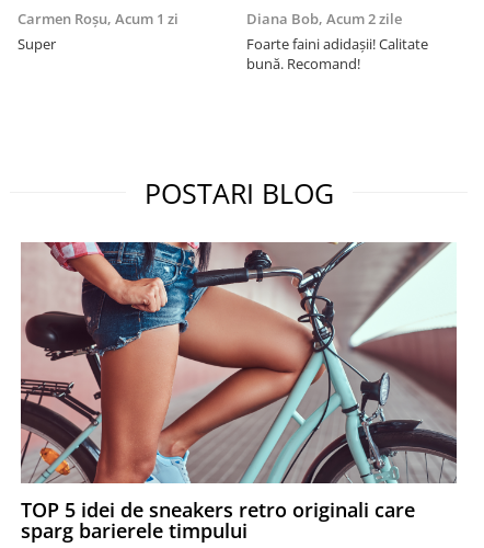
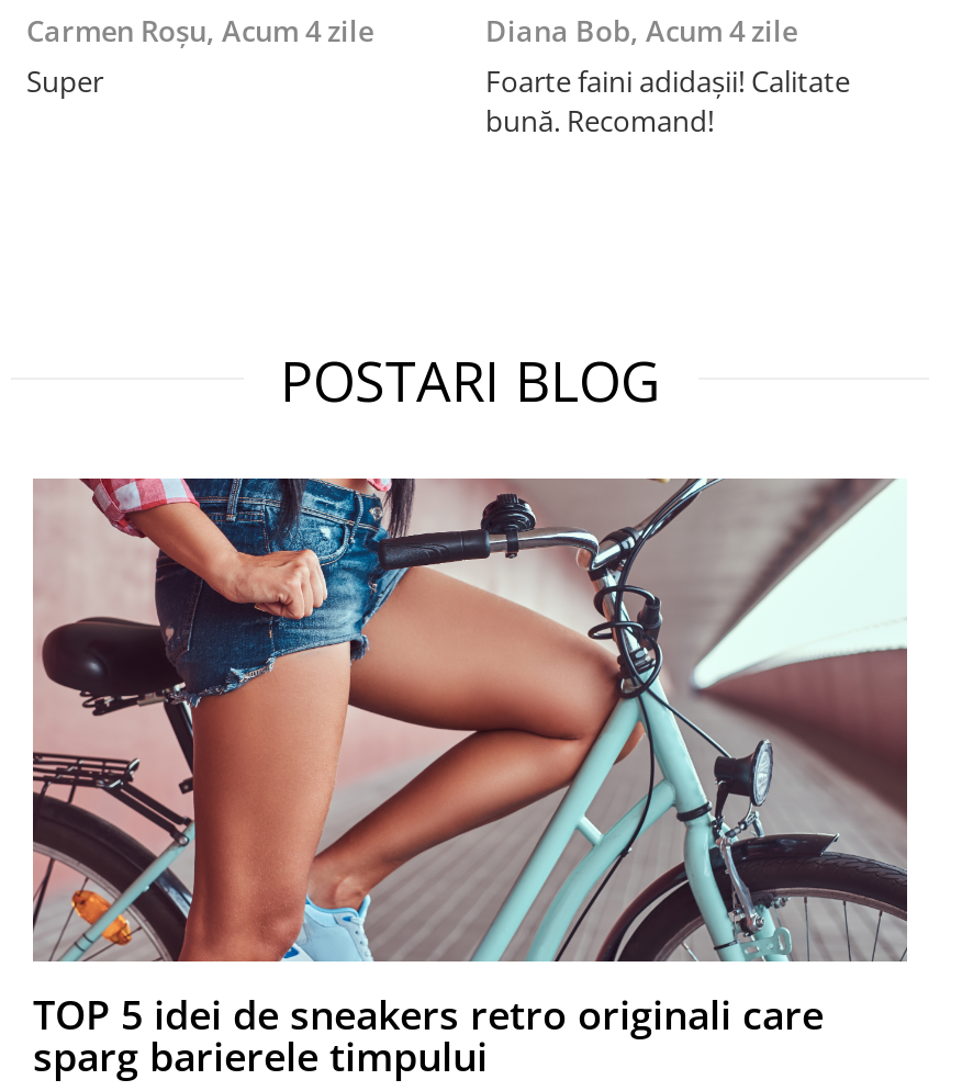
- Carmen Roșu, Acum 1 zi
+ Carmen Roșu, Acum 4 zile

- Diana Bob, Acum 2 zile
+ Diana Bob, Acum 4 zile
